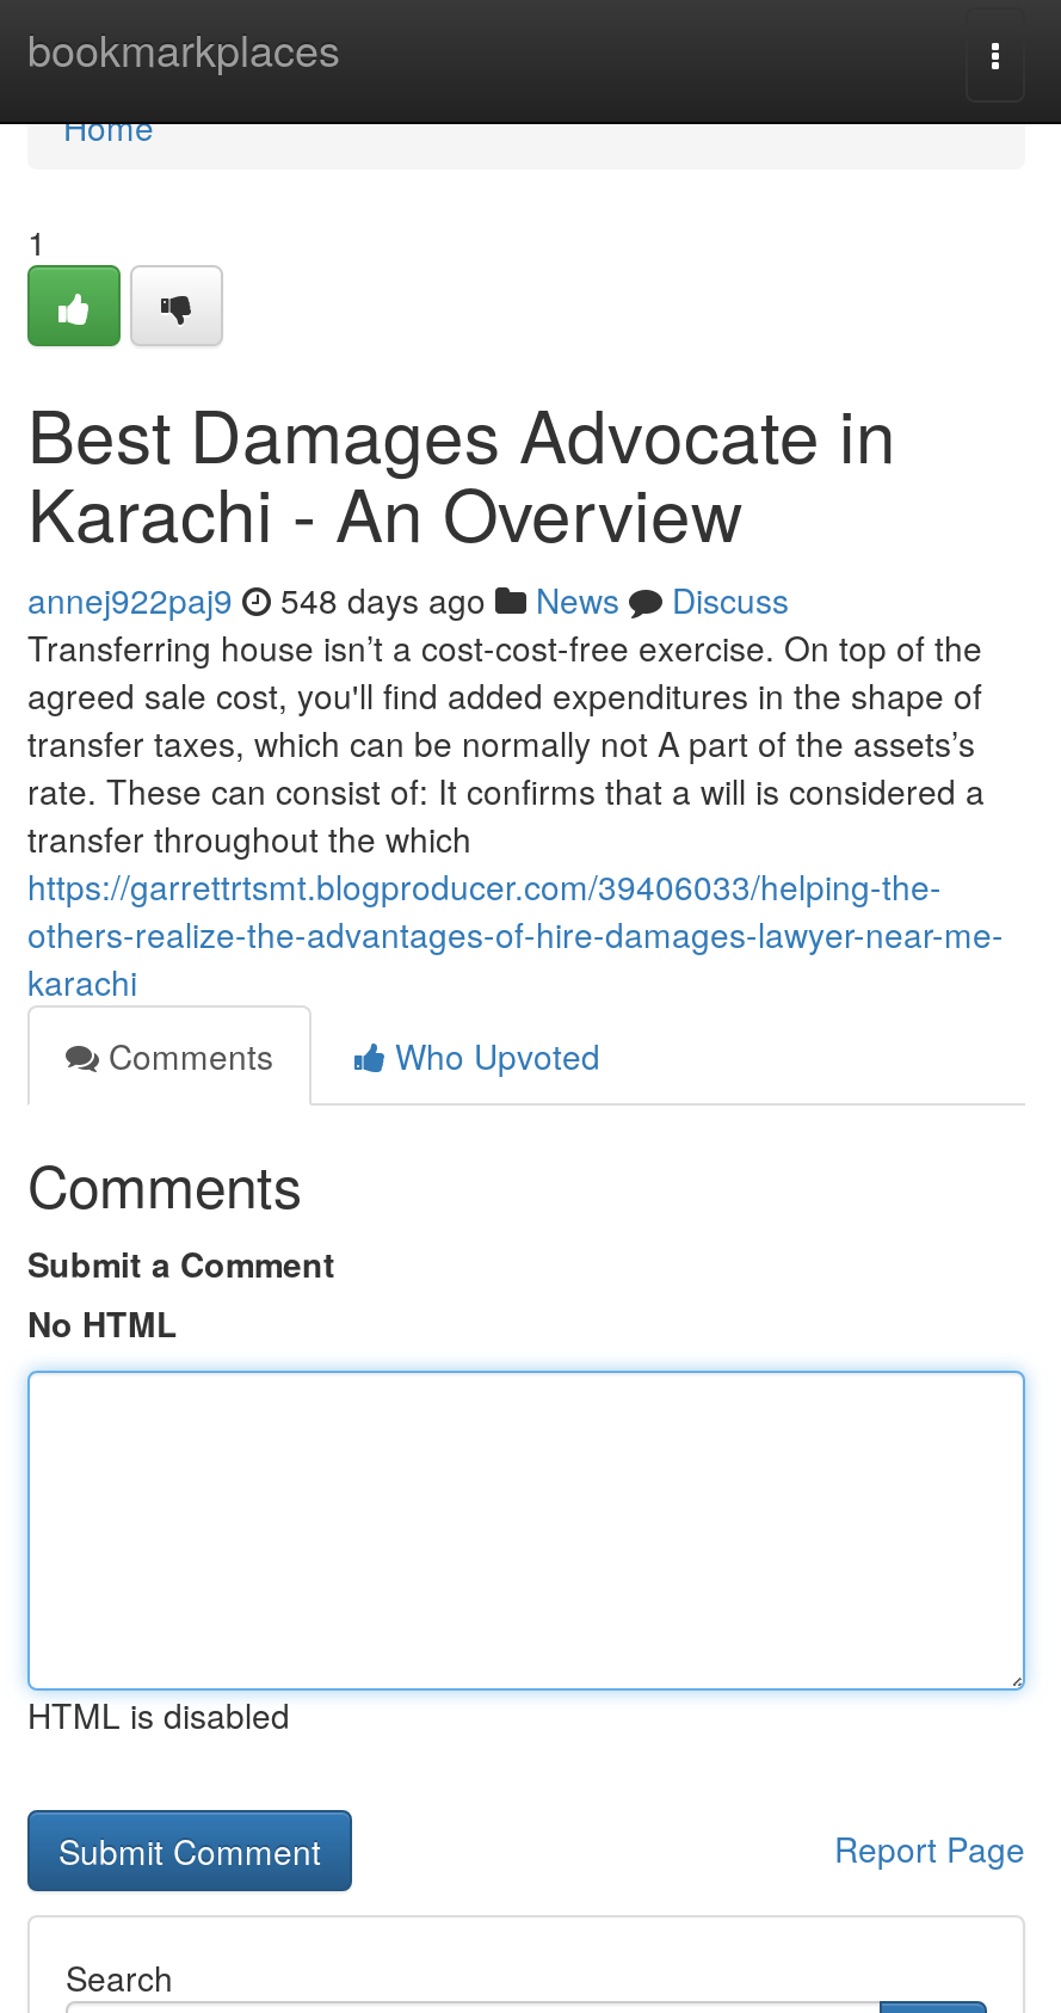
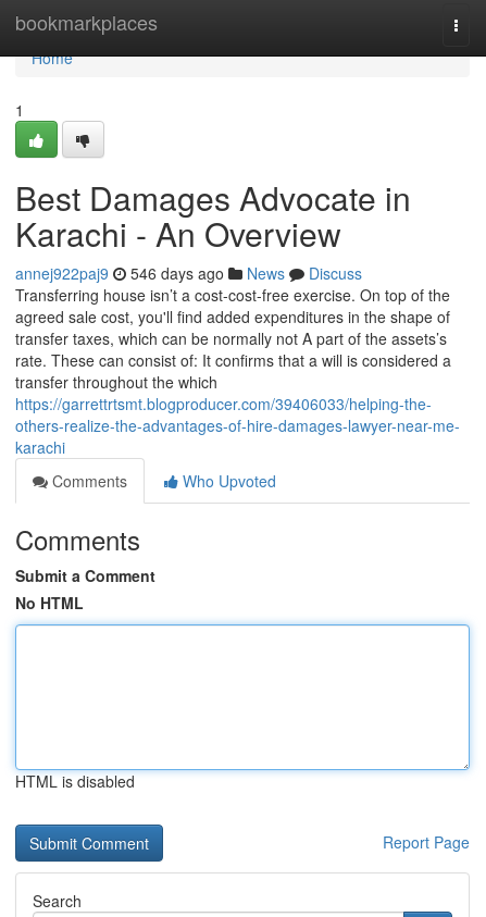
- annej922paj9 548 days ago News Discuss
+ annej922paj9 546 days ago News Discuss
